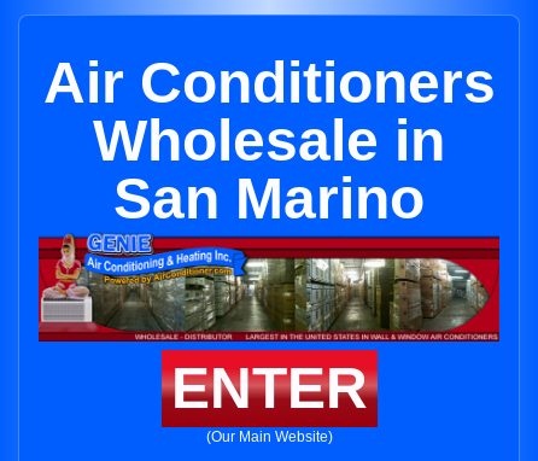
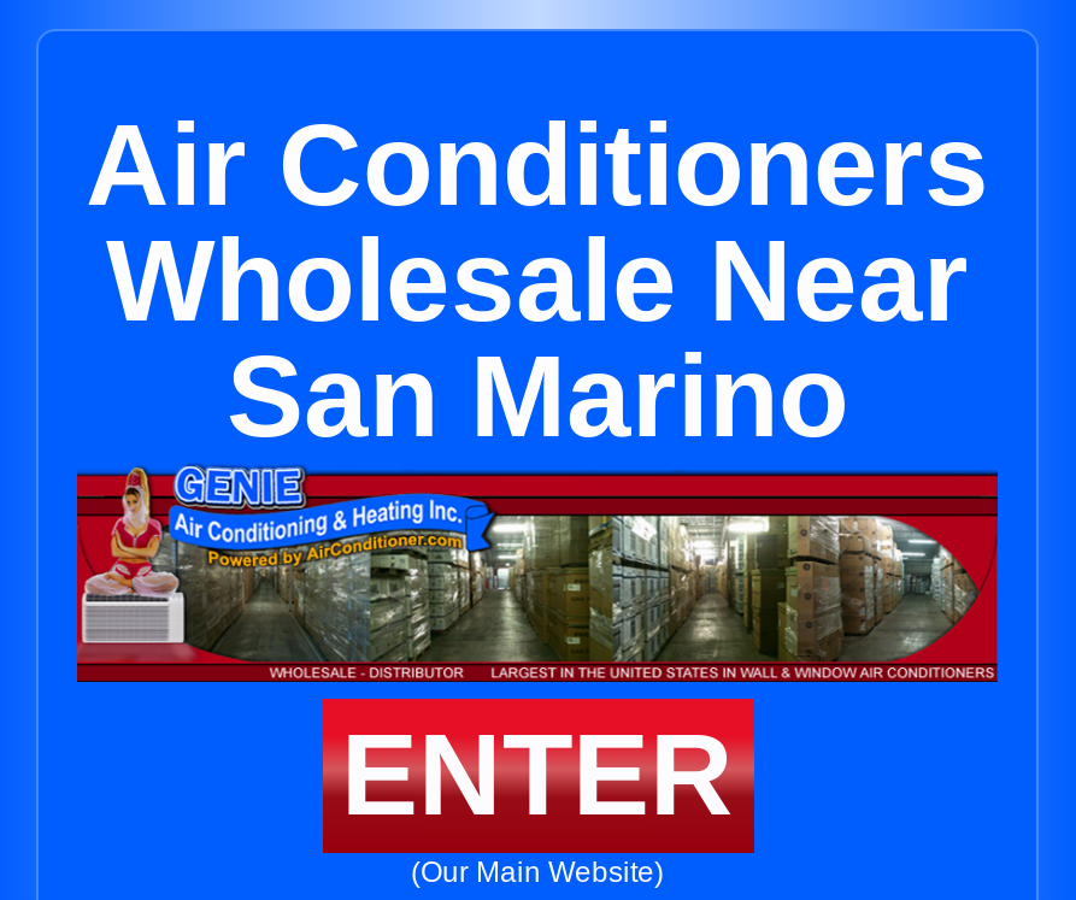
- Wholesale in
+ Wholesale Near
